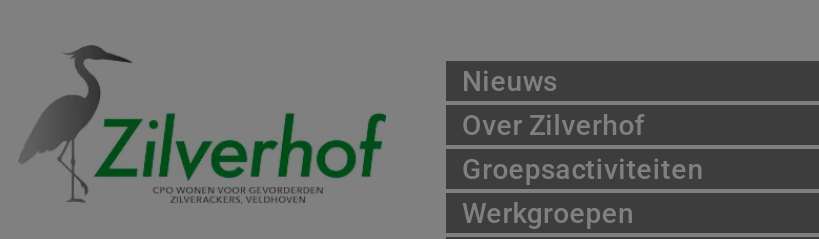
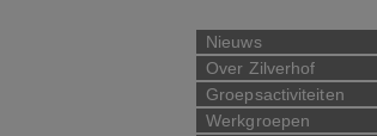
- [image]
